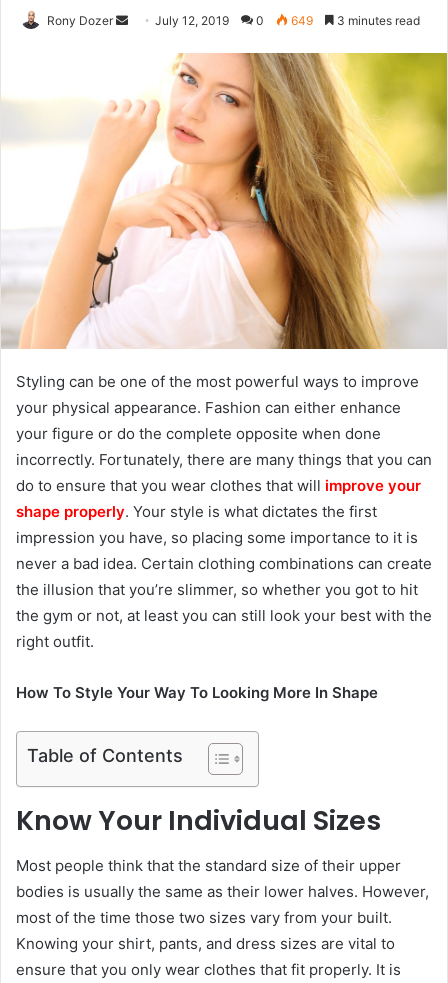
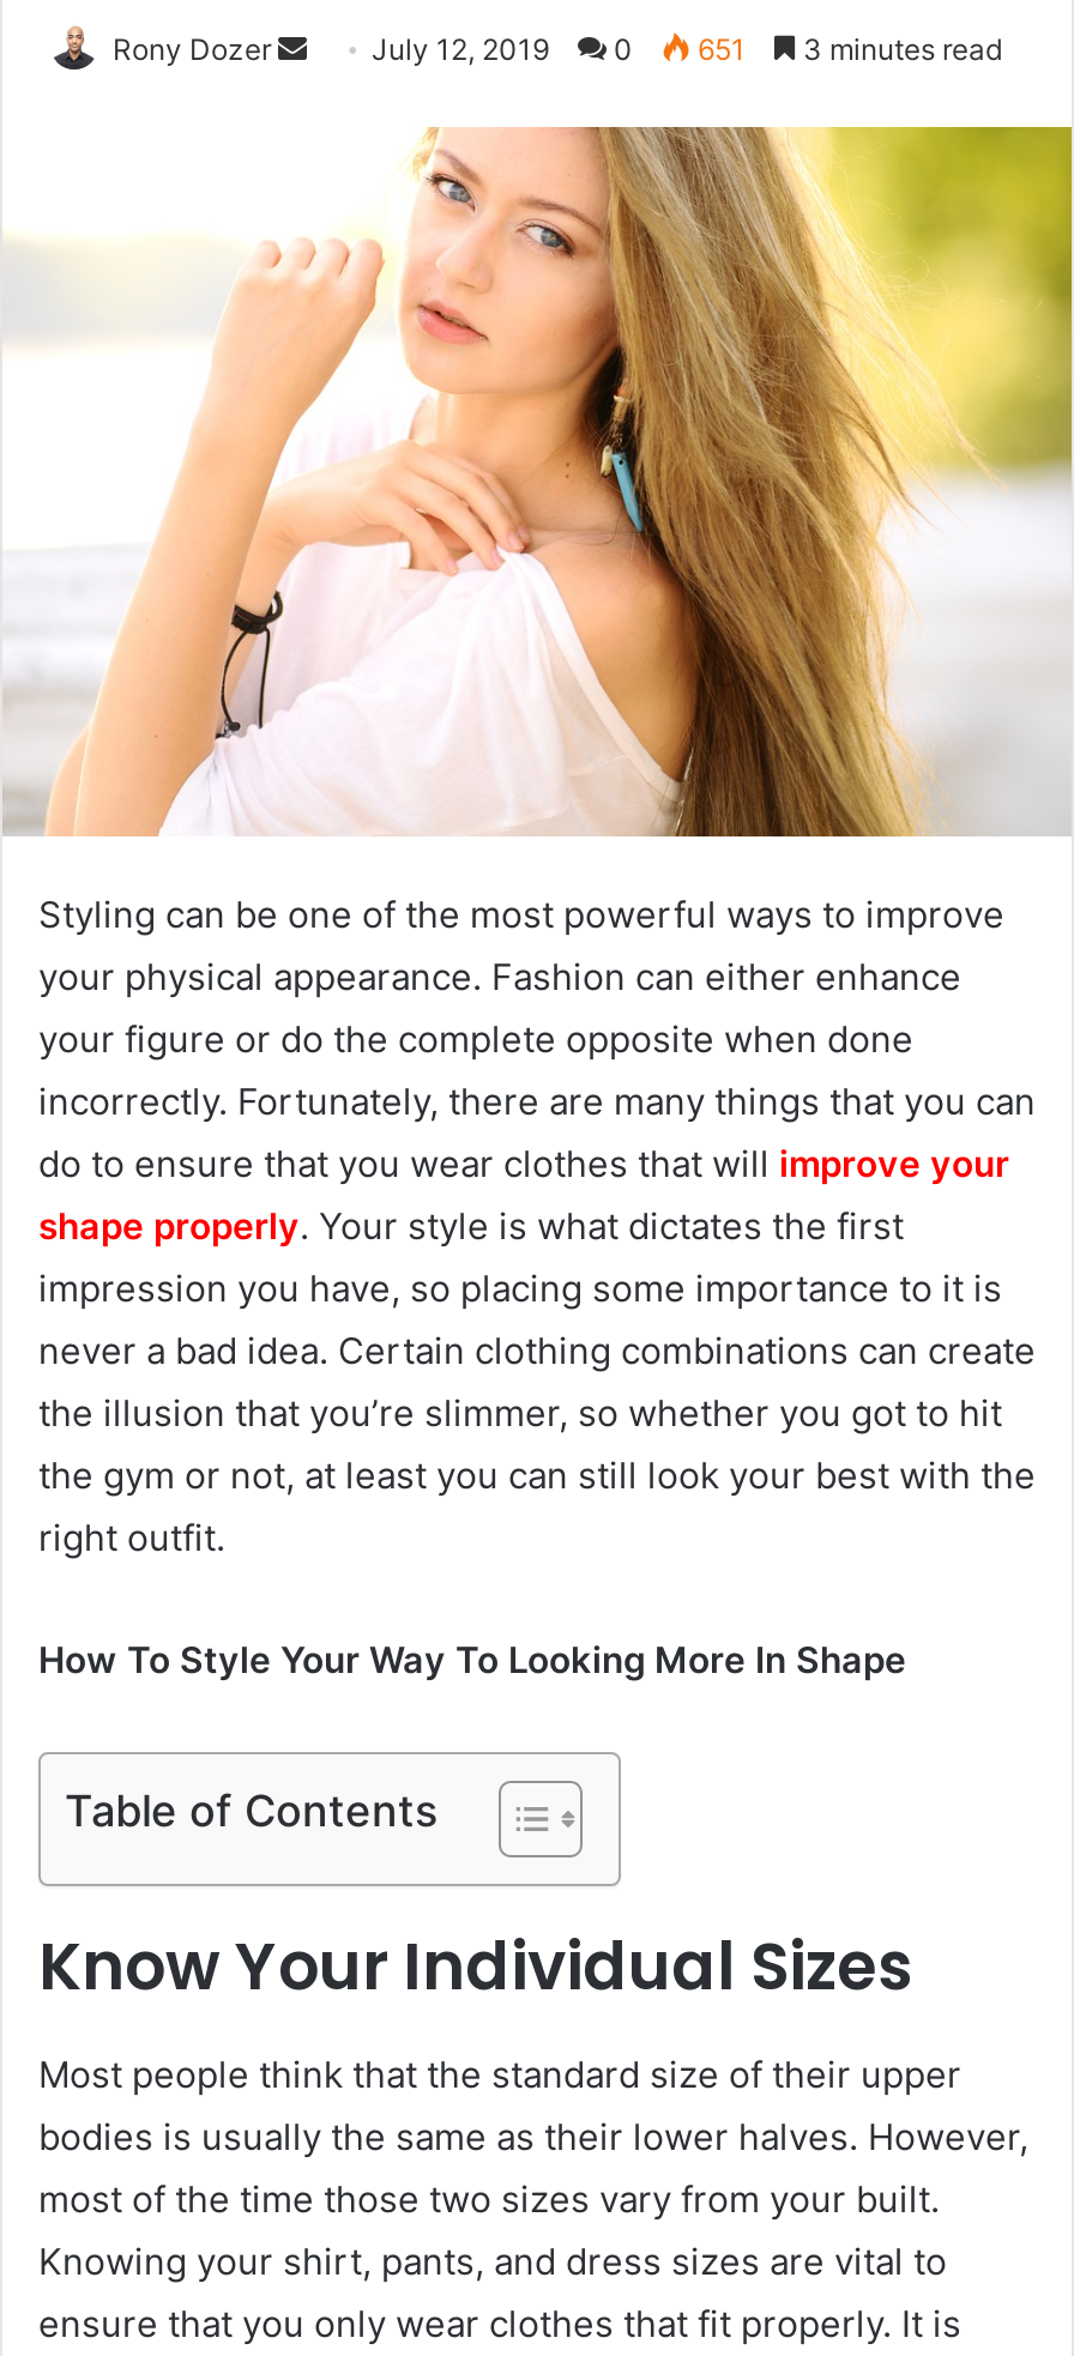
- 649
+ 651
